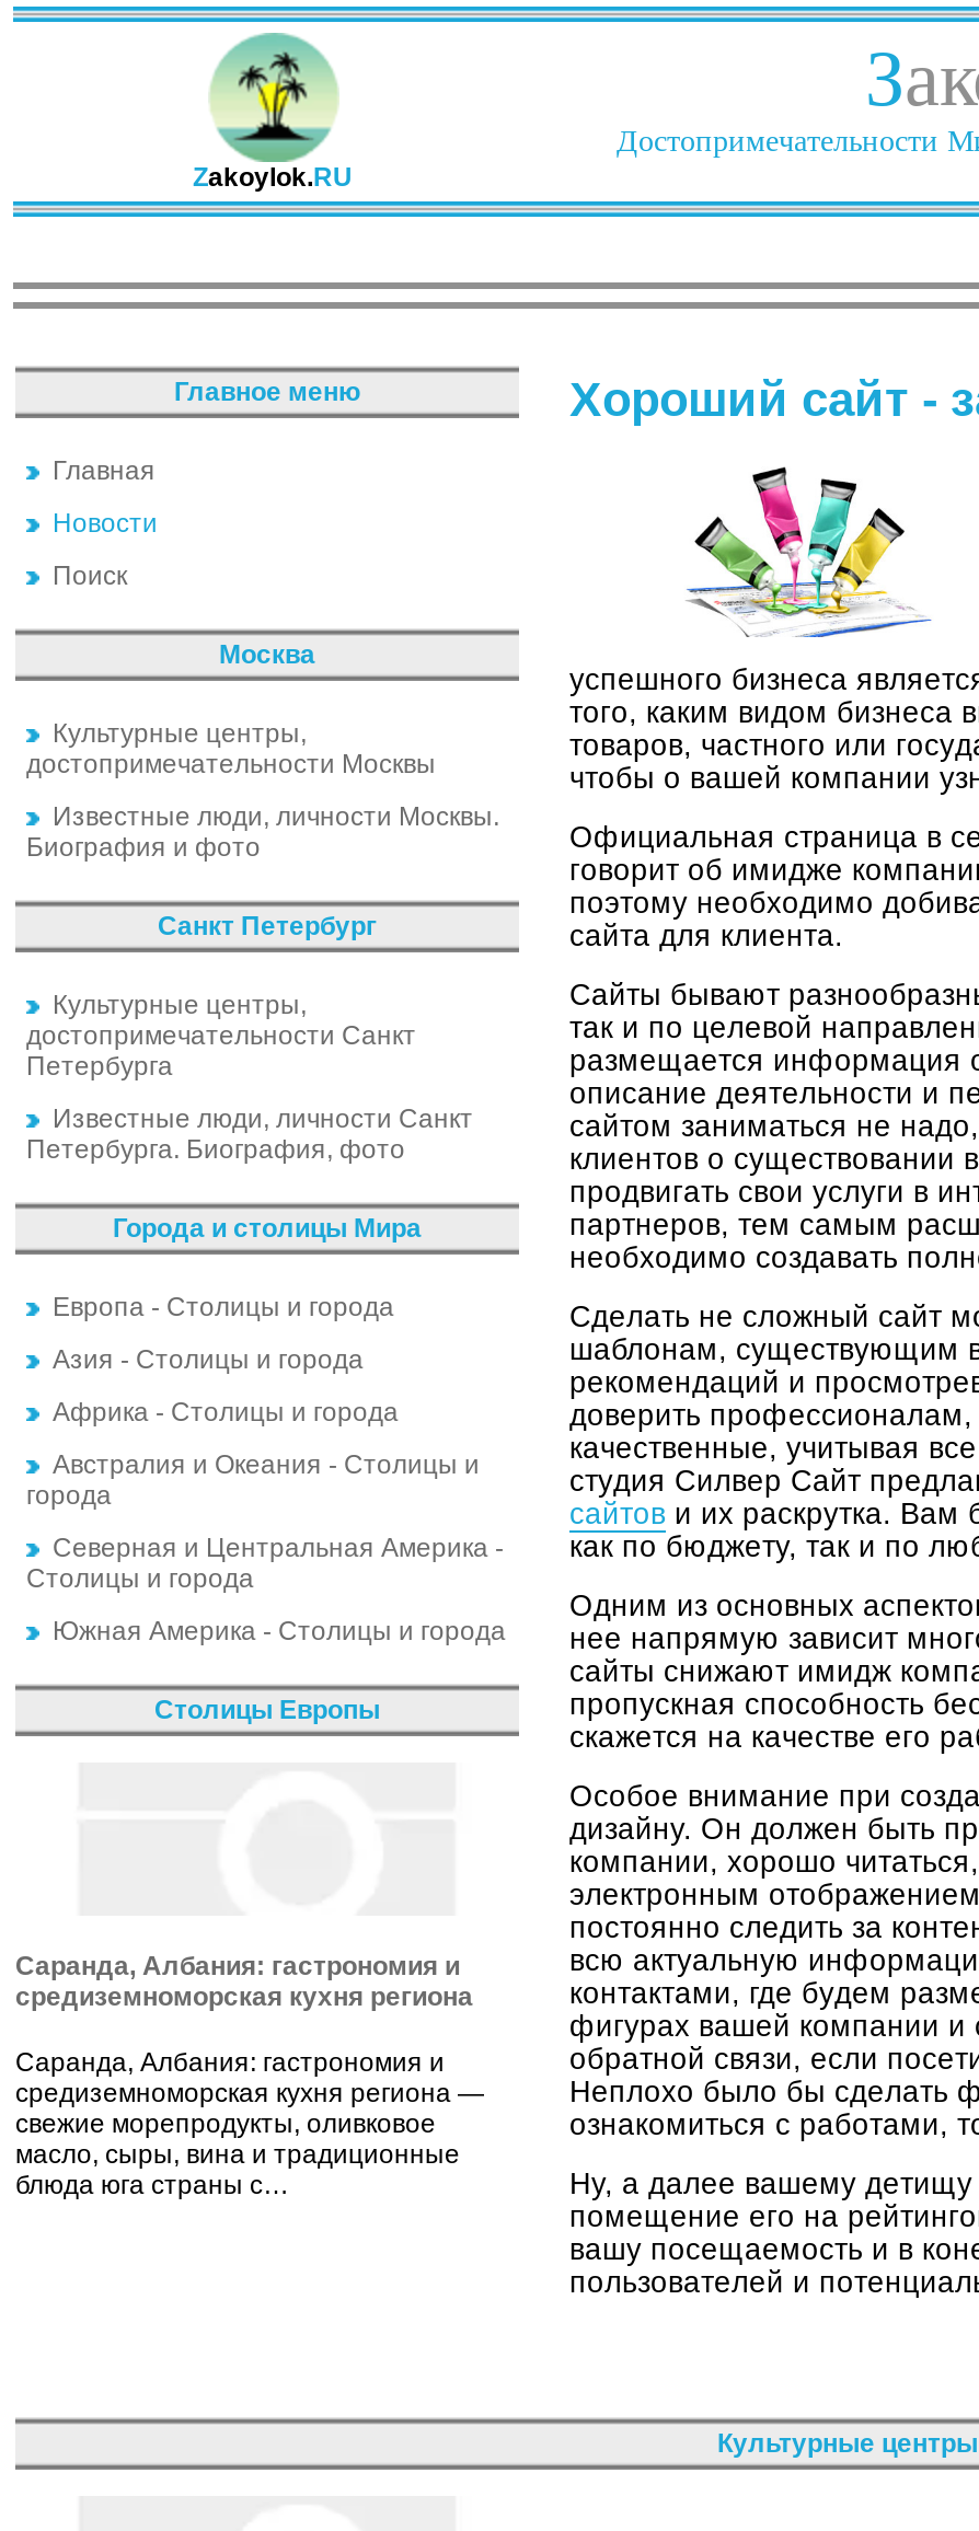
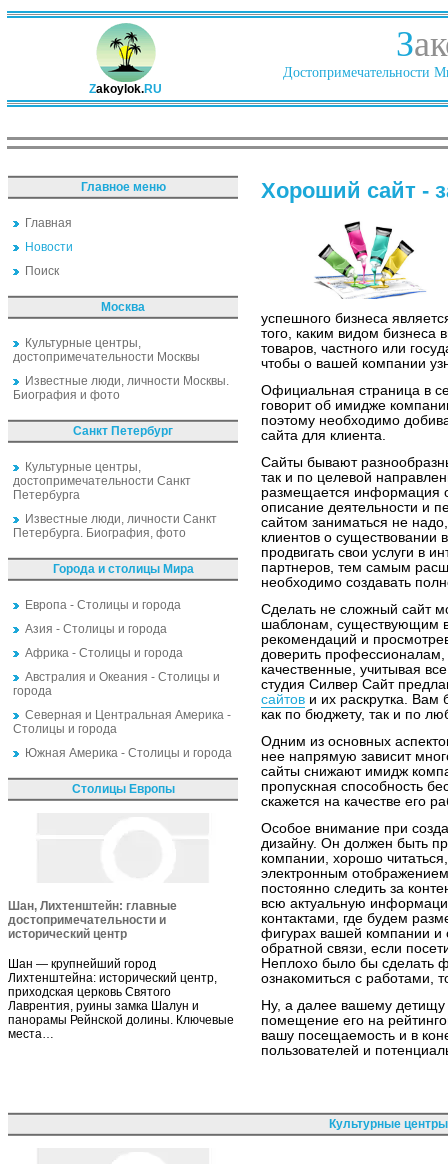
- Саранда, Албания: гастрономия и
- средиземноморская кухня региона
+ Шан, Лихтенштейн: главные
+ достопримечательности и
+ исторический центр

- Саранда, Албания: гастрономия и
- средиземноморская кухня региона —
- свежие морепродукты, оливковое
- масло, сыры, вина и традиционные
- блюда юга страны с…
+ Шан — крупнейший город
+ Лихтенштейна: исторический центр,
+ приходская церковь Святого
+ Лаврентия, руины замка Шалун и
+ панорамы Рейнской долины. Ключевые
+ места…
